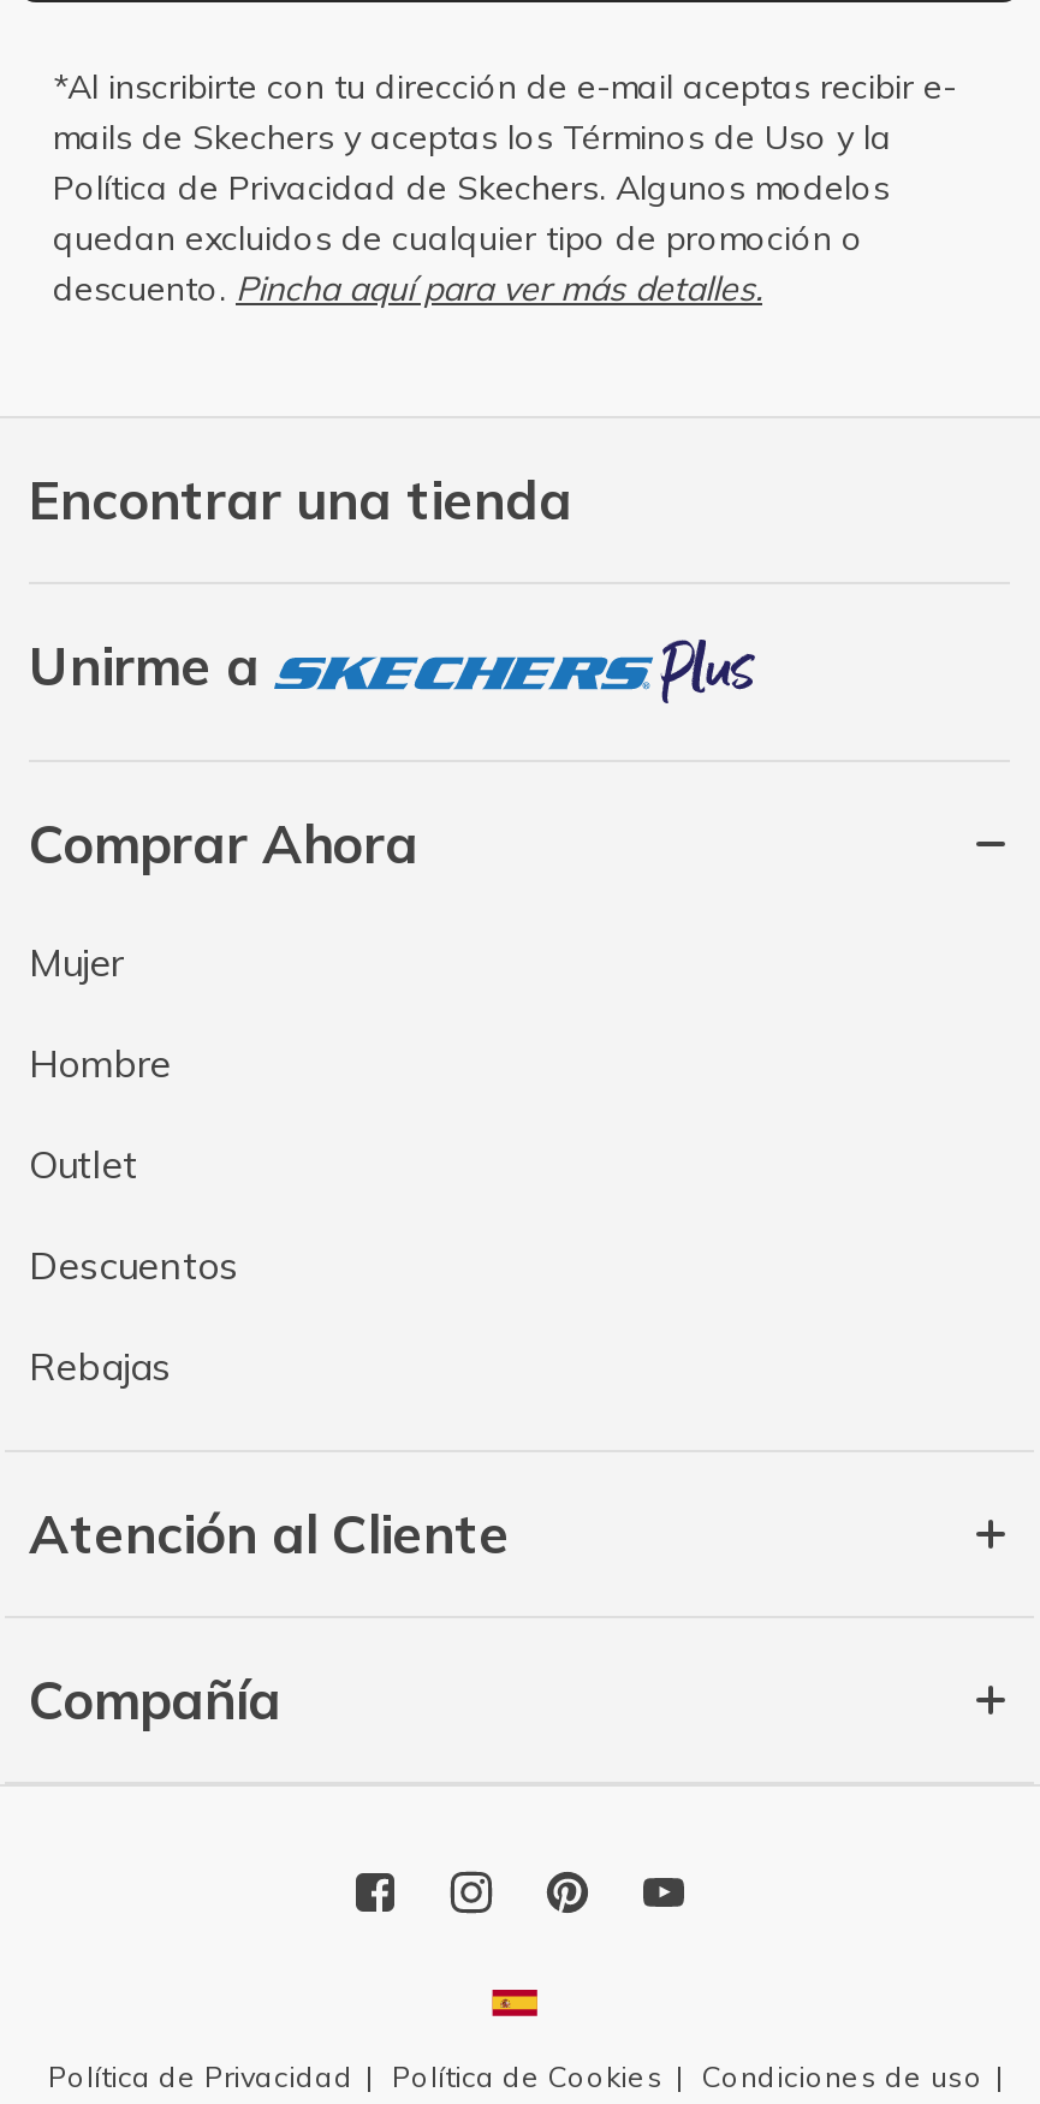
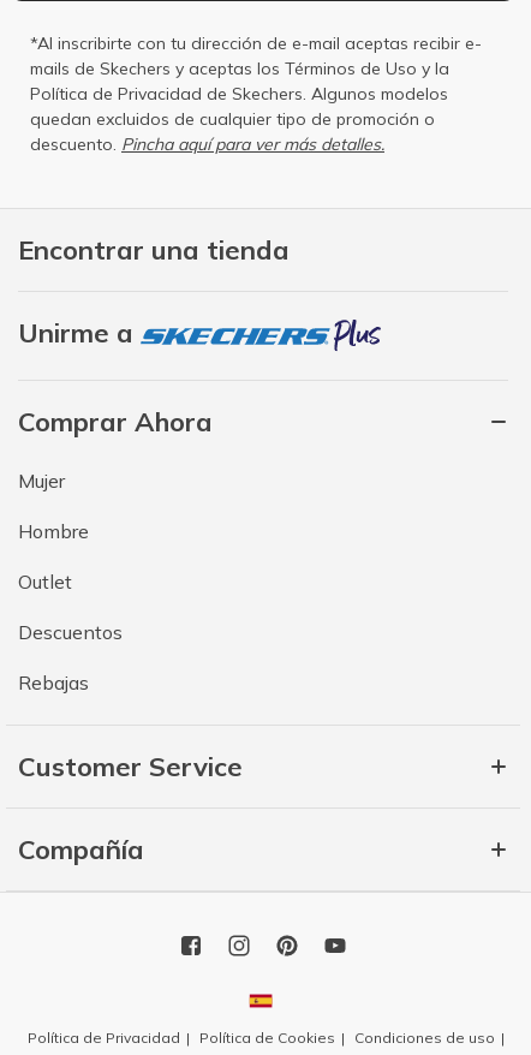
- Atención al Cliente
+ Customer Service
